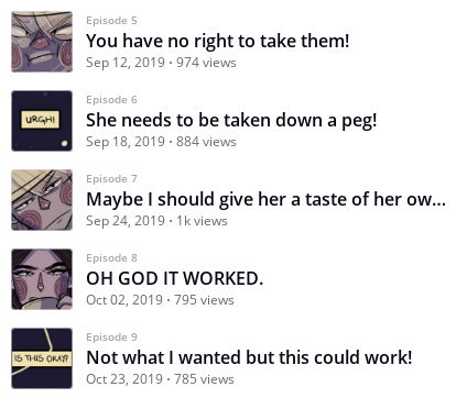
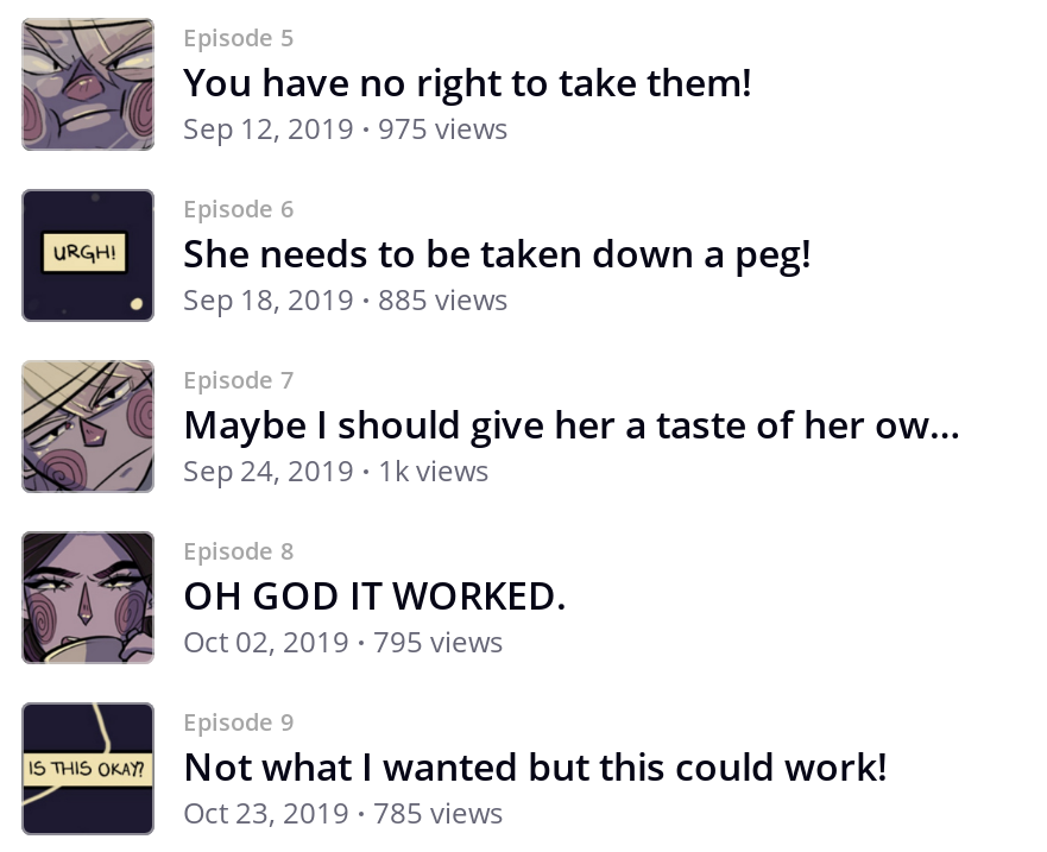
- Sep 12, 2019 974 views
+ Sep 12, 2019 975 views

- Sep 18, 2019 884 views
+ Sep 18, 2019 885 views
